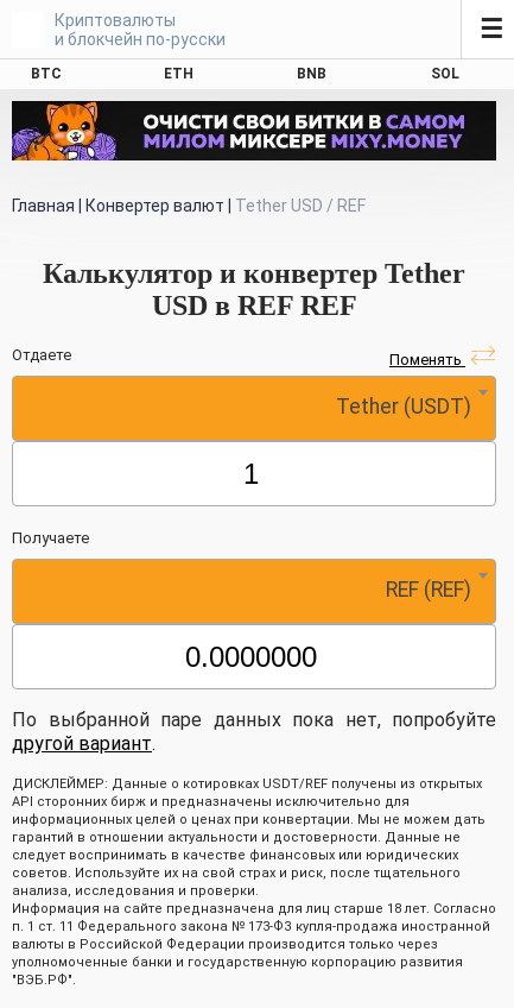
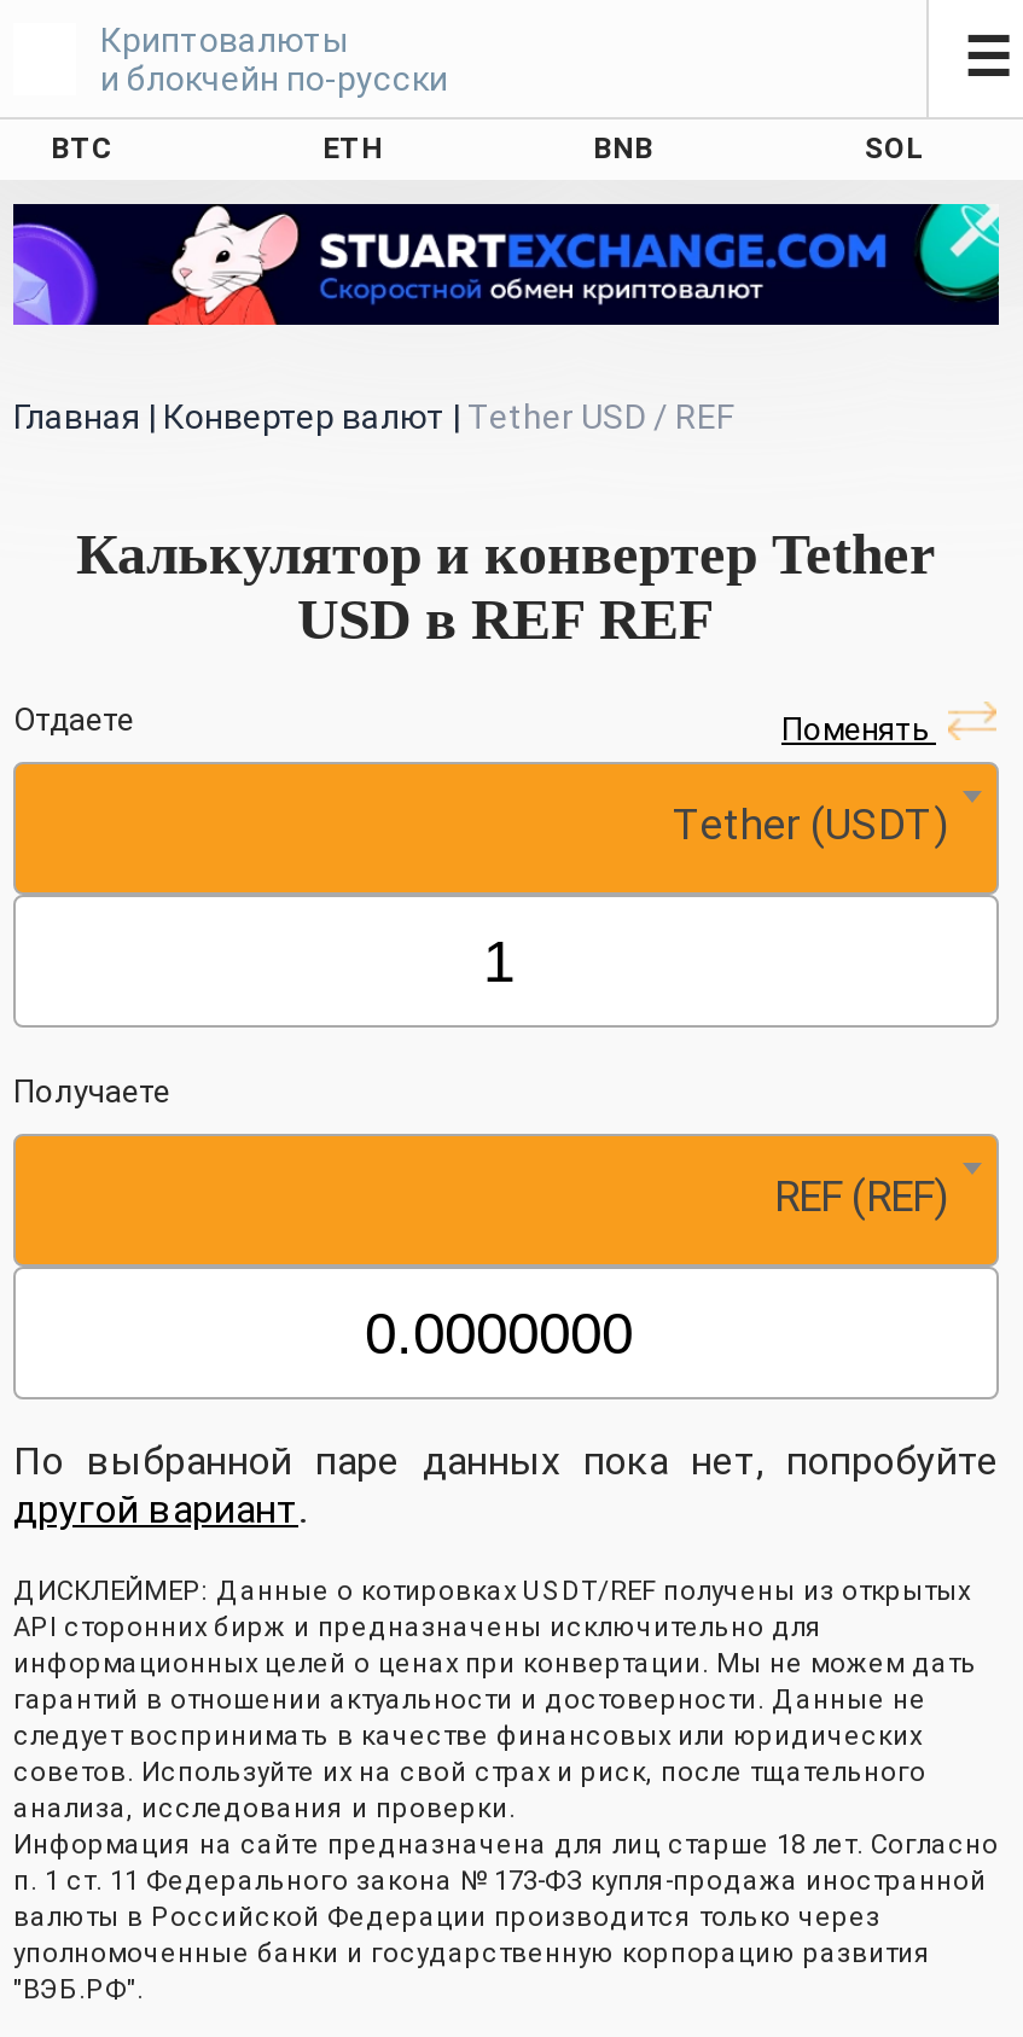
- [image]
+ [image]
